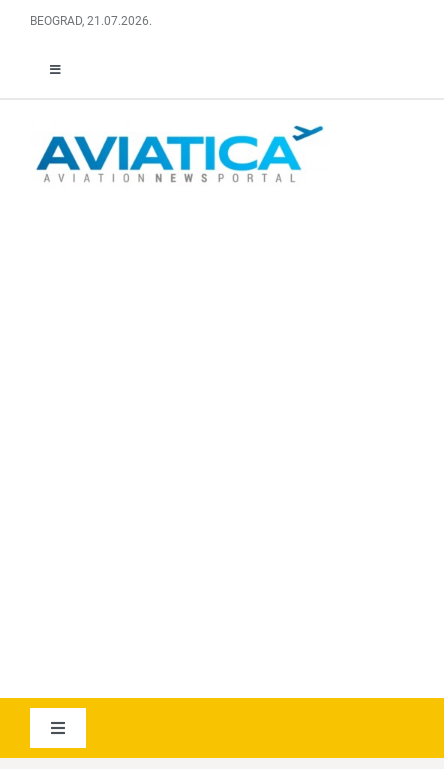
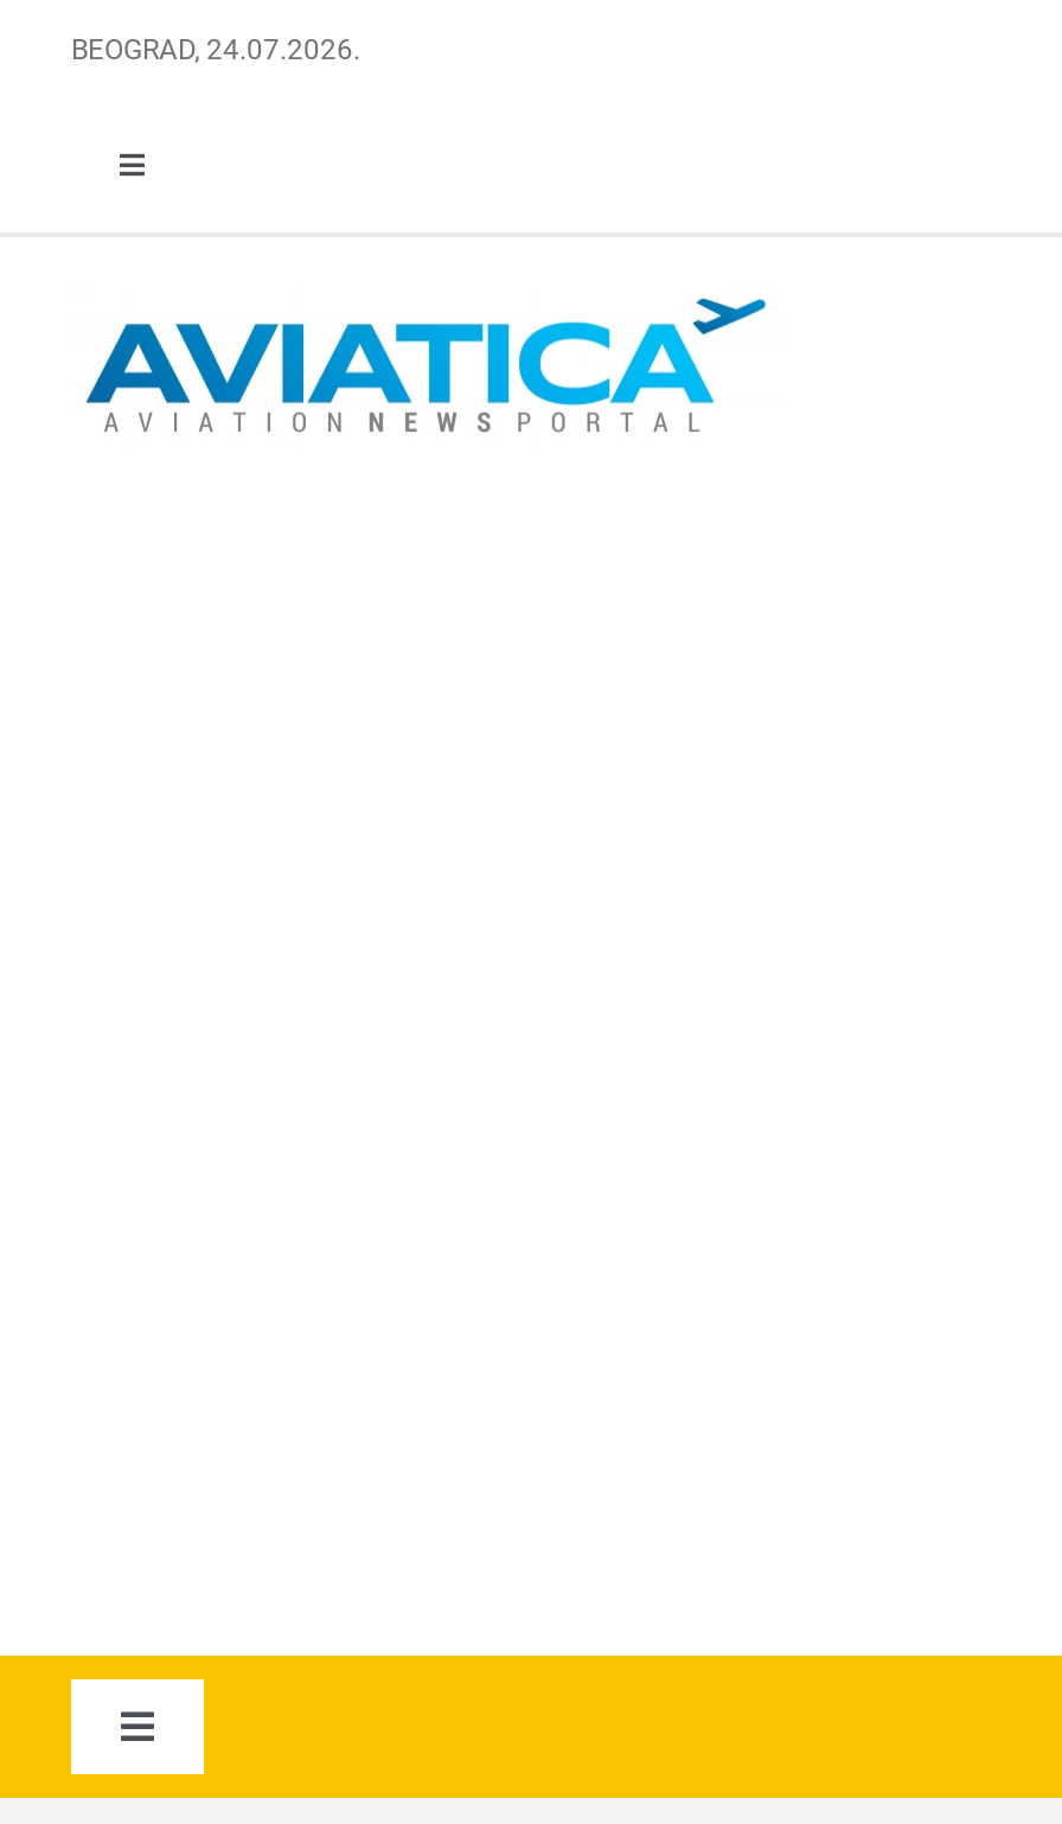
- BEOGRAD, 21.07.2026.
+ BEOGRAD, 24.07.2026.
